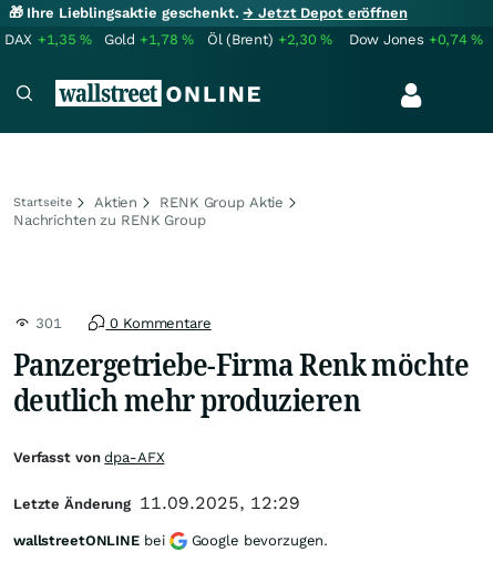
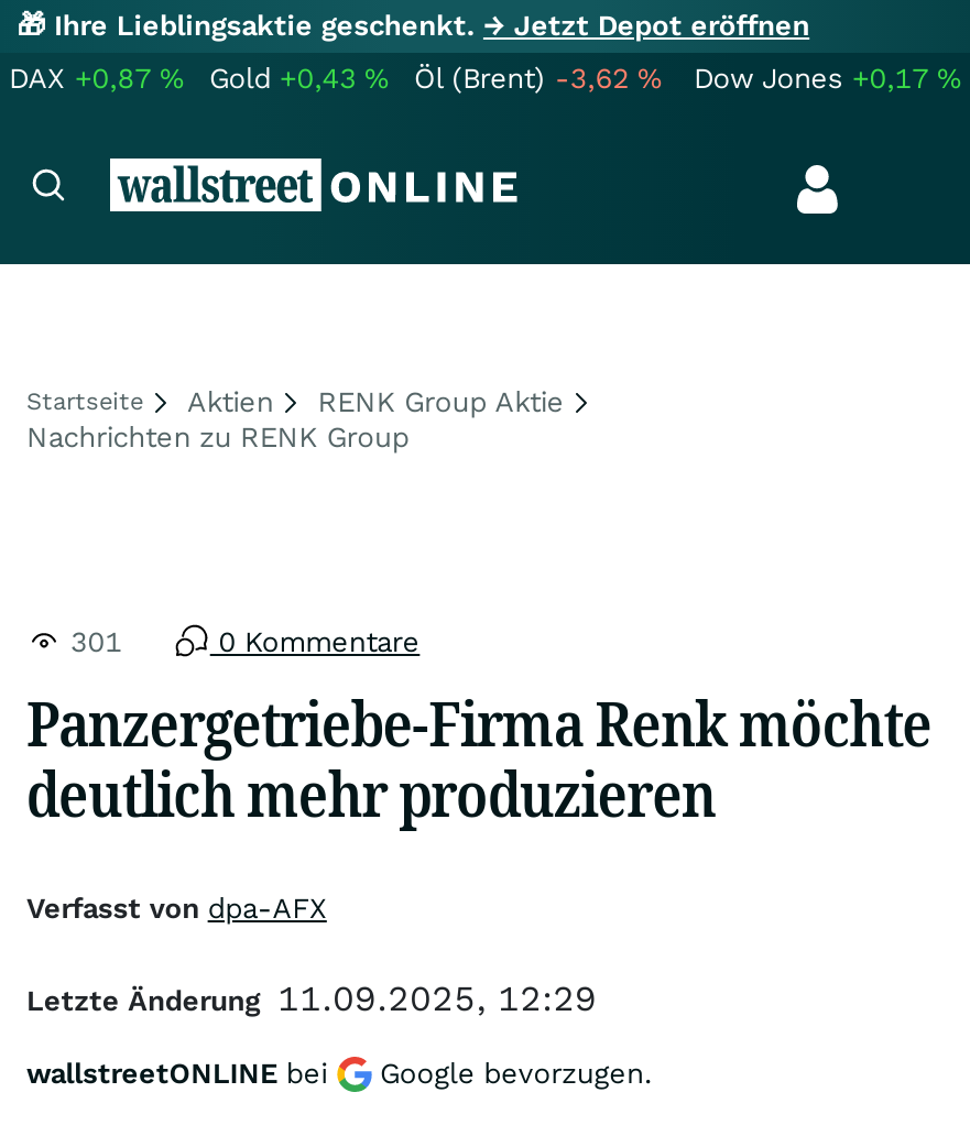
- DAX +1,35%
+ DAX +0,87%

- Gold +1,78%
+ Gold +0,43%

- Öl (Brent) +2,30%
+ Öl (Brent) -3,62%

- Dow Jones +0,74%
+ Dow Jones +0,17%
